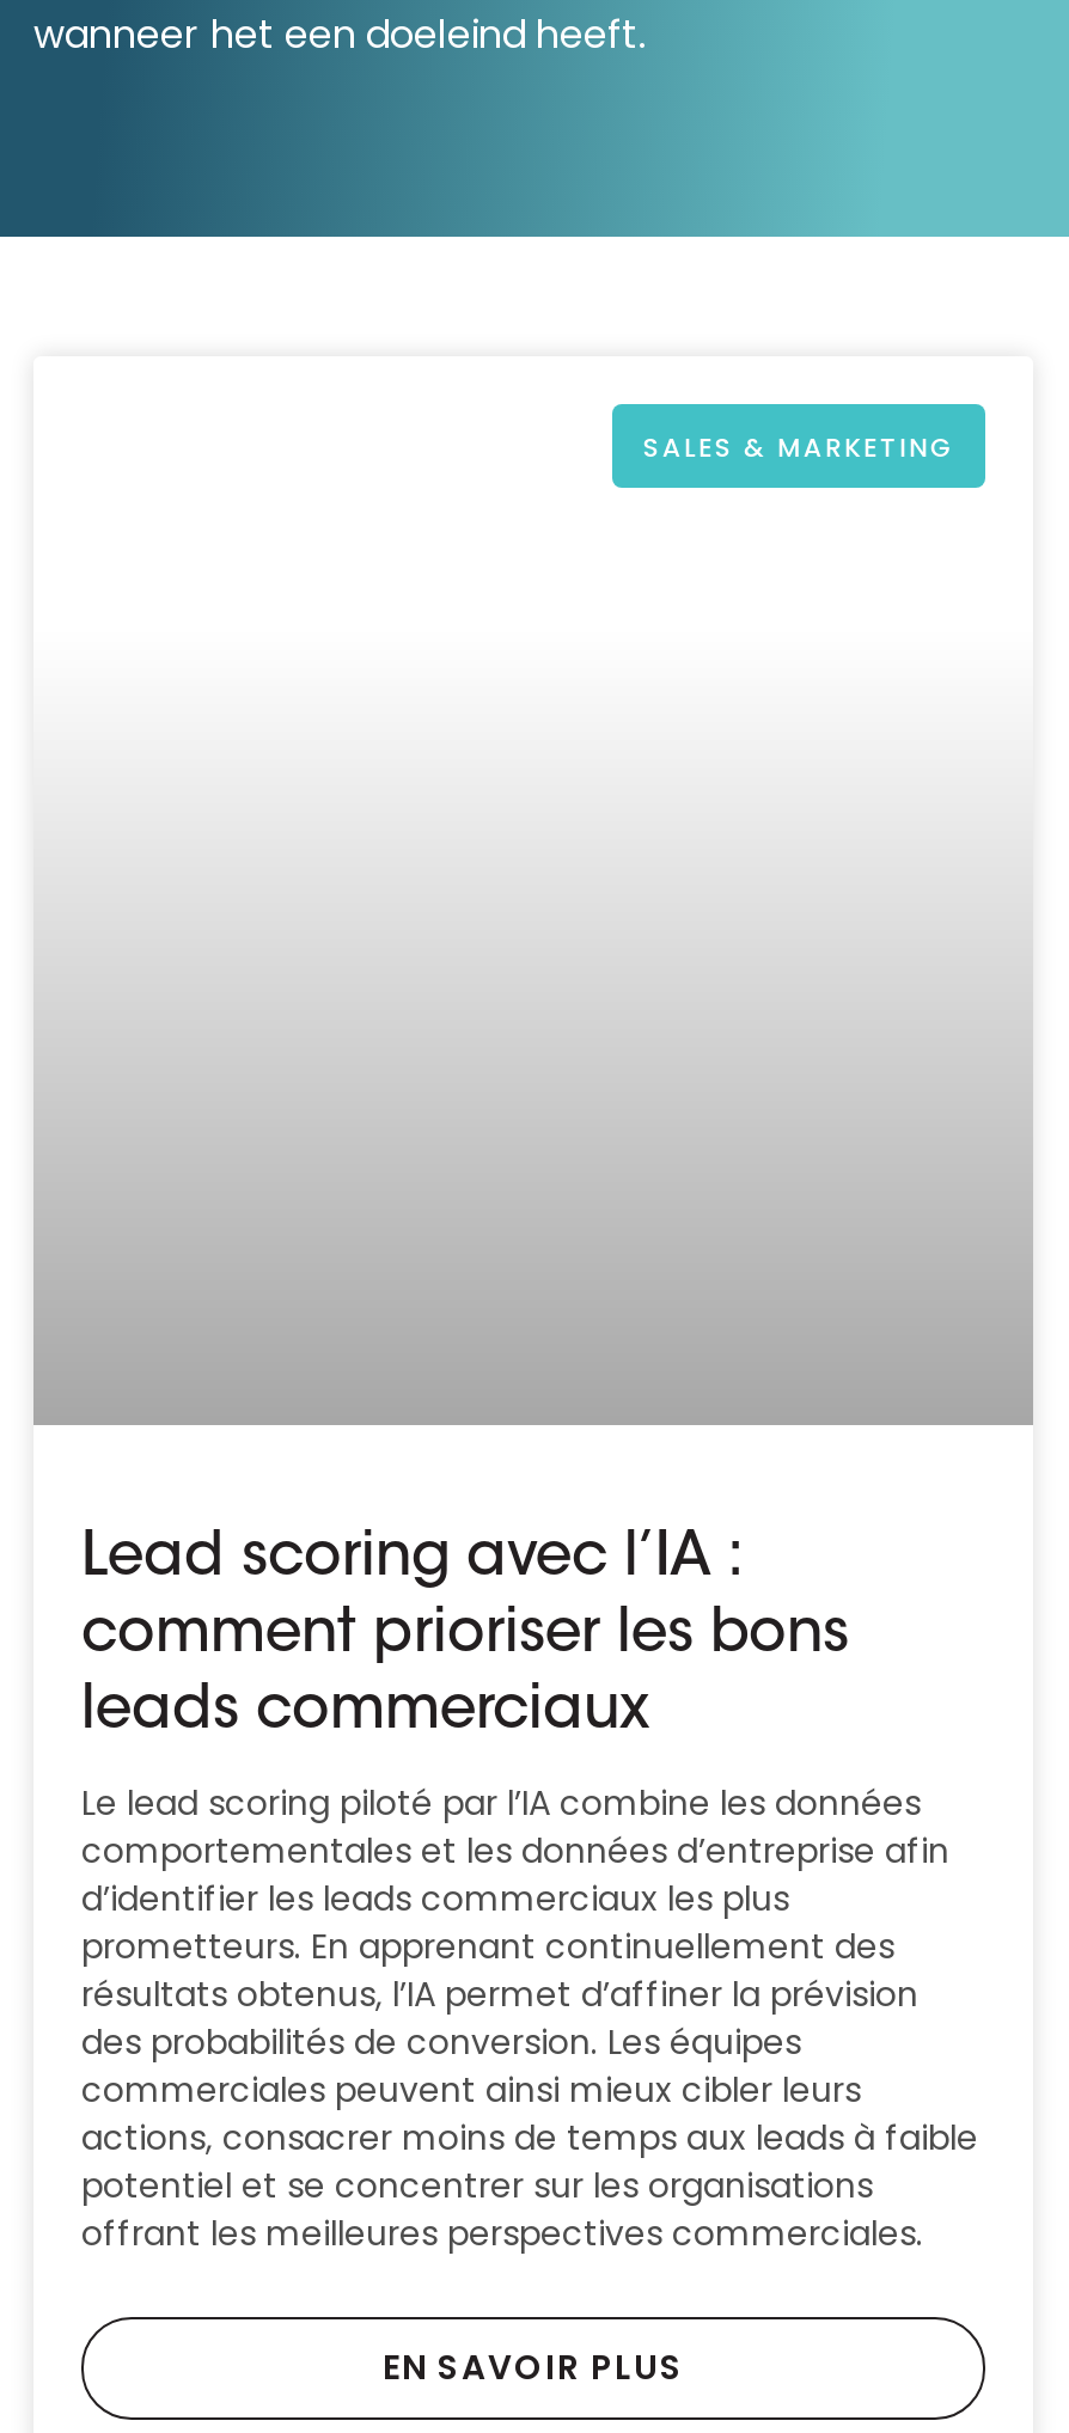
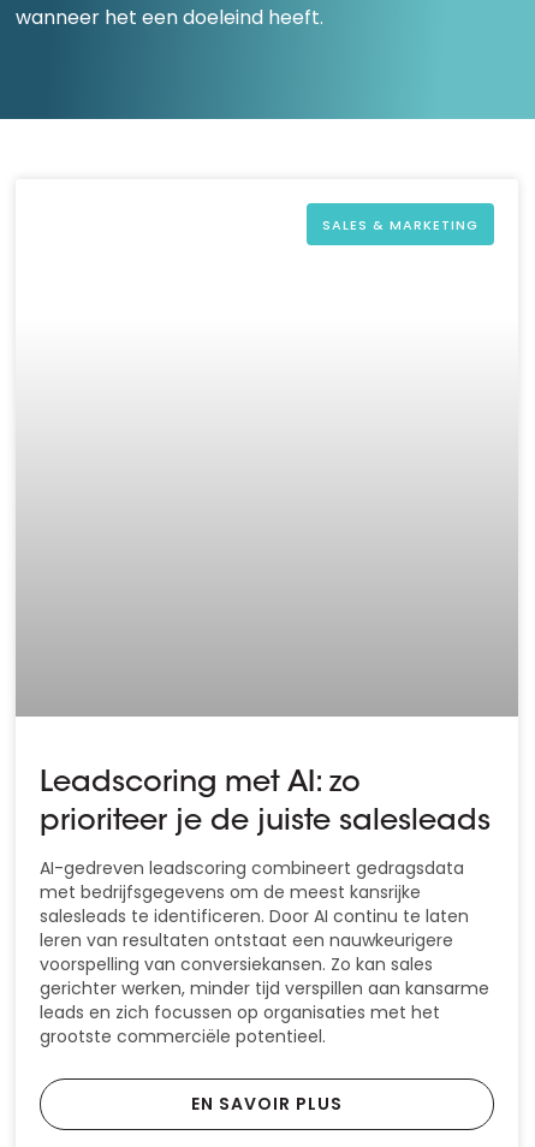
- Lead scoring avec l’IA :
- comment prioriser les bons
- leads commerciaux
+ Leadscoring met AI: zo
+ prioriteer je de juiste salesleads

- Le lead scoring piloté par l’IA combine les données
- comportementales et les données d’entreprise afin
- d’identifier les leads commerciaux les plus
- prometteurs. En apprenant continuellement des
- résultats obtenus, l’IA permet d’affiner la prévision
- des probabilités de conversion. Les équipes
- commerciales peuvent ainsi mieux cibler leurs
- actions, consacrer moins de temps aux leads à faible
- potentiel et se concentrer sur les organisations
- offrant les meilleures perspectives commerciales.
+ AI-gedreven leadscoring combineert gedragsdata
+ met bedrijfsgegevens om de meest kansrijke
+ salesleads te identificeren. Door AI continu te laten
+ leren van resultaten ontstaat een nauwkeurigere
+ voorspelling van conversiekansen. Zo kan sales
+ gerichter werken, minder tijd verspillen aan kansarme
+ leads en zich focussen op organisaties met het
+ grootste commerciële potentieel.
